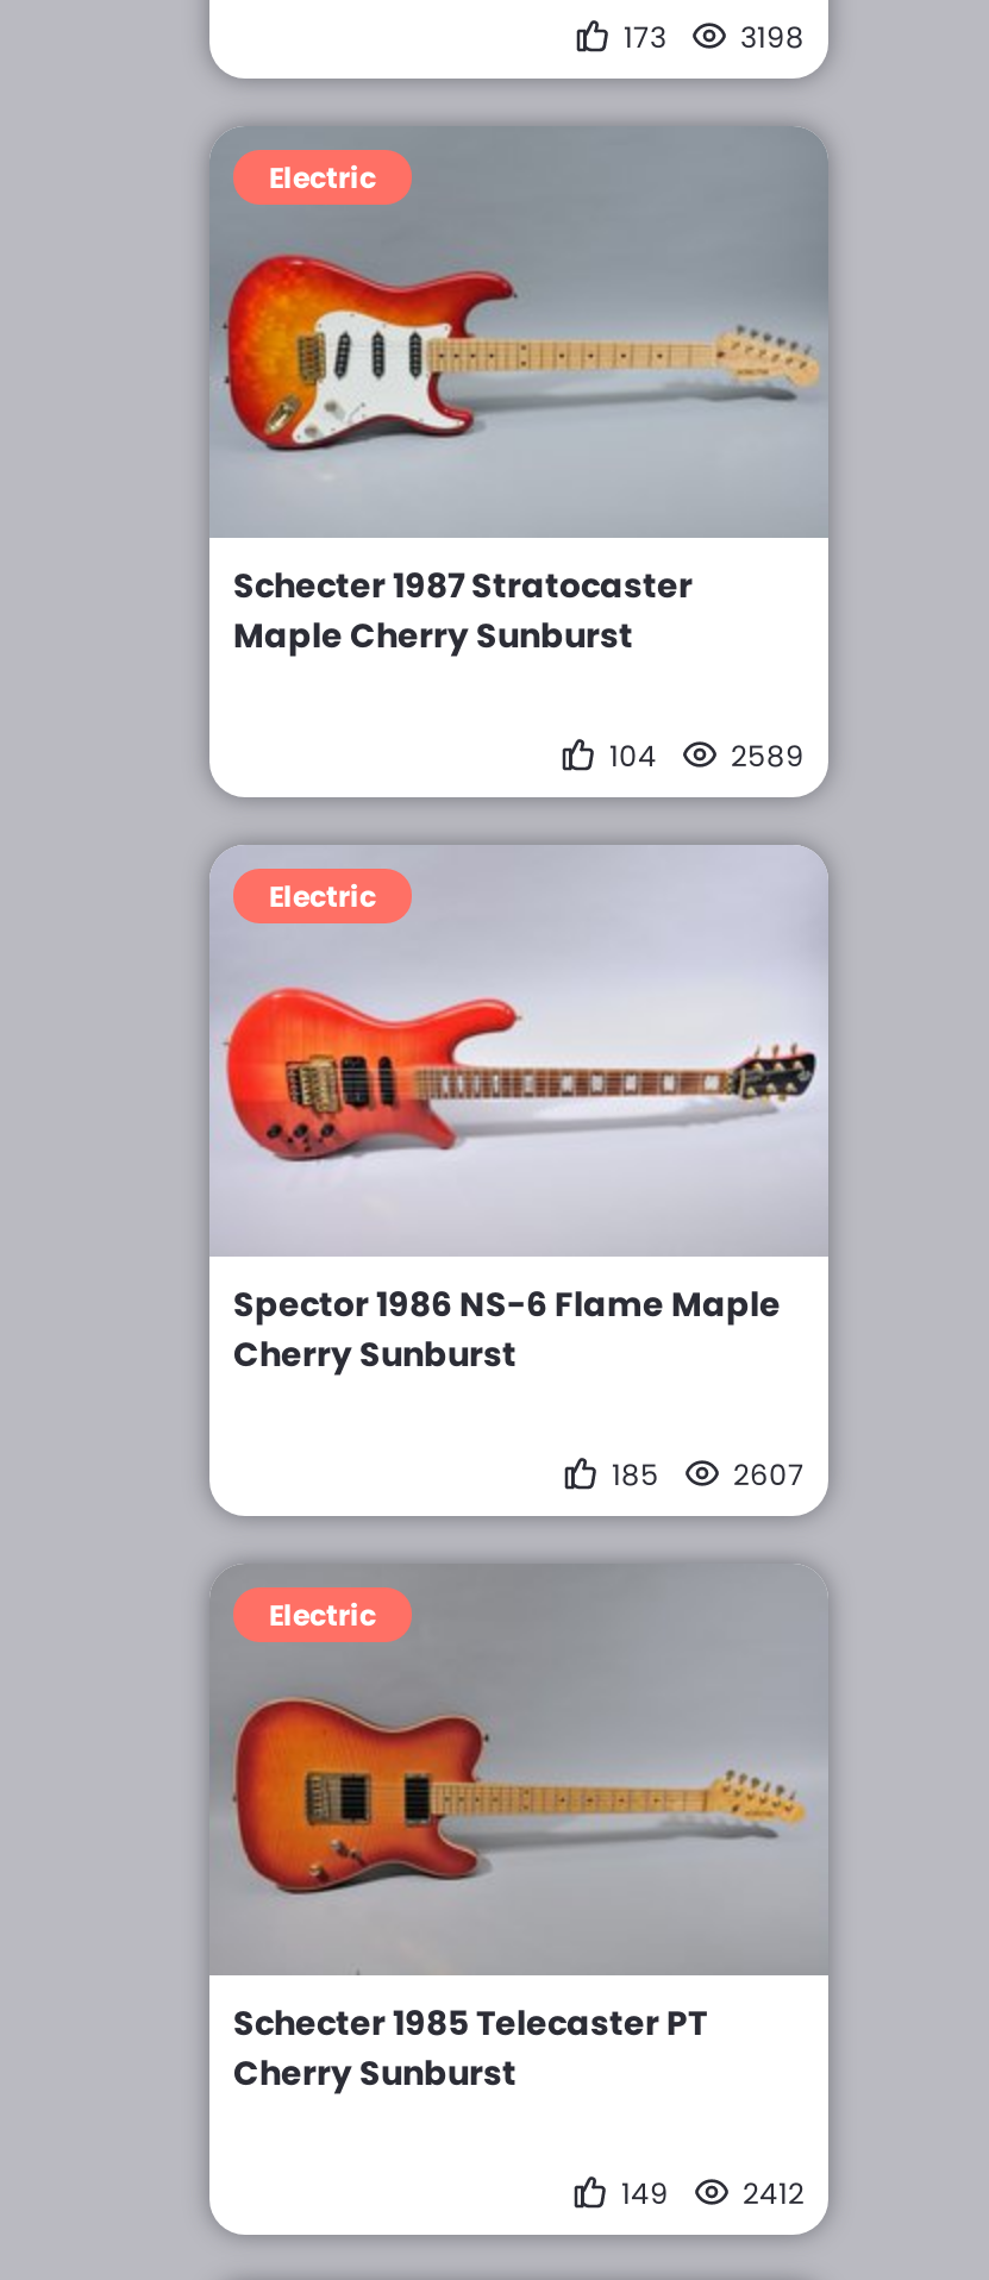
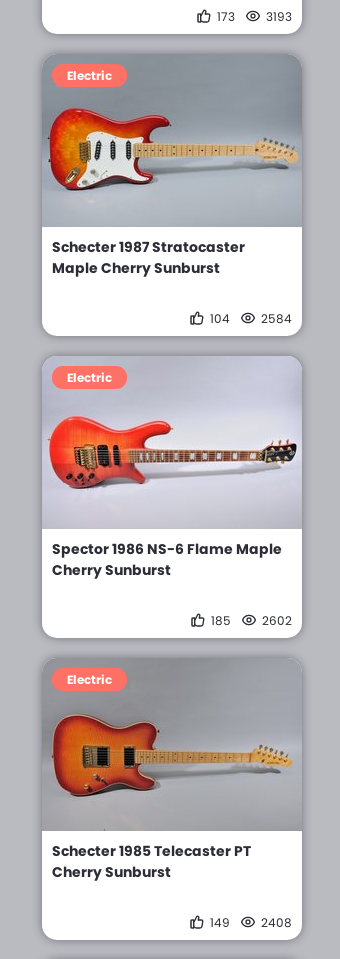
- 173 3198
+ 173 3193

- 104 2589
+ 104 2584

- 185 2607
+ 185 2602

- 149 2412
+ 149 2408
